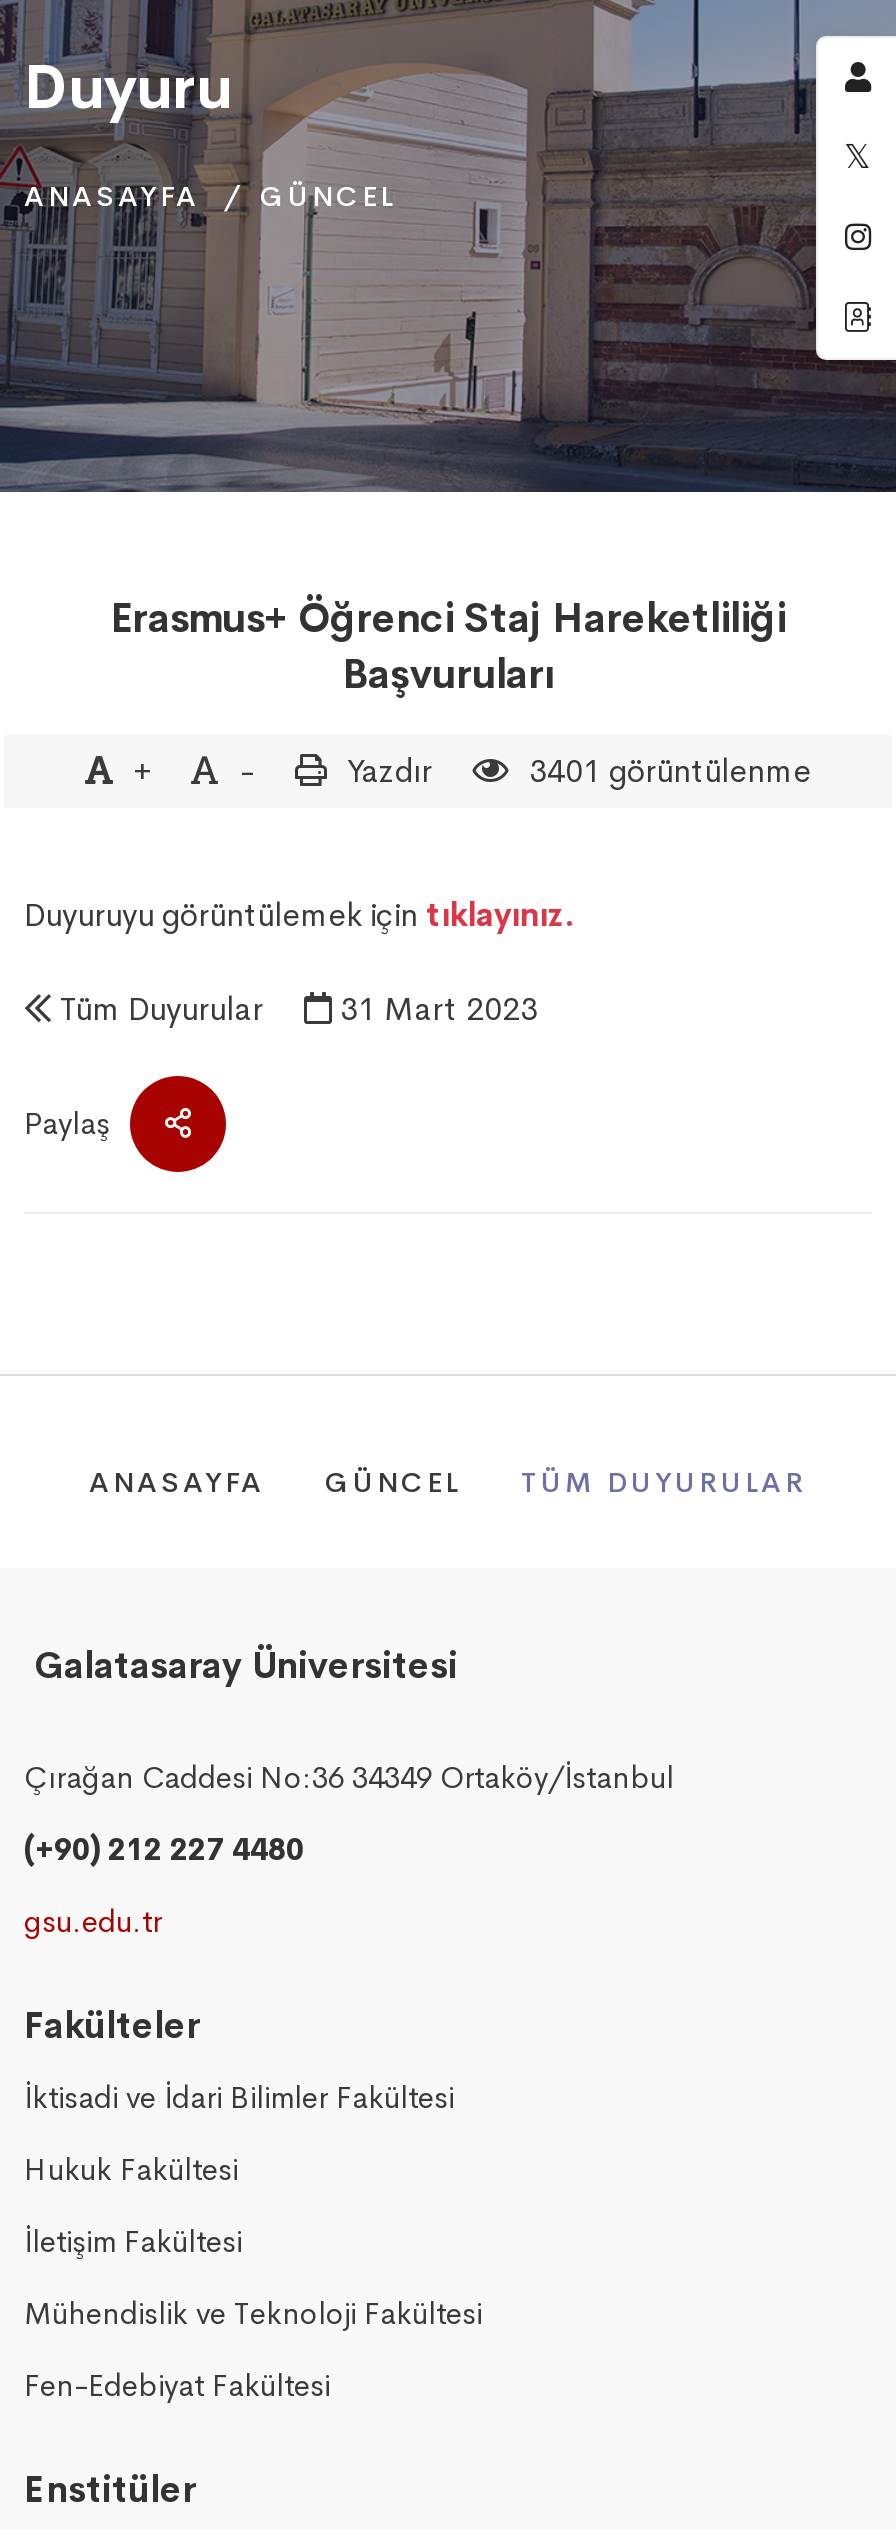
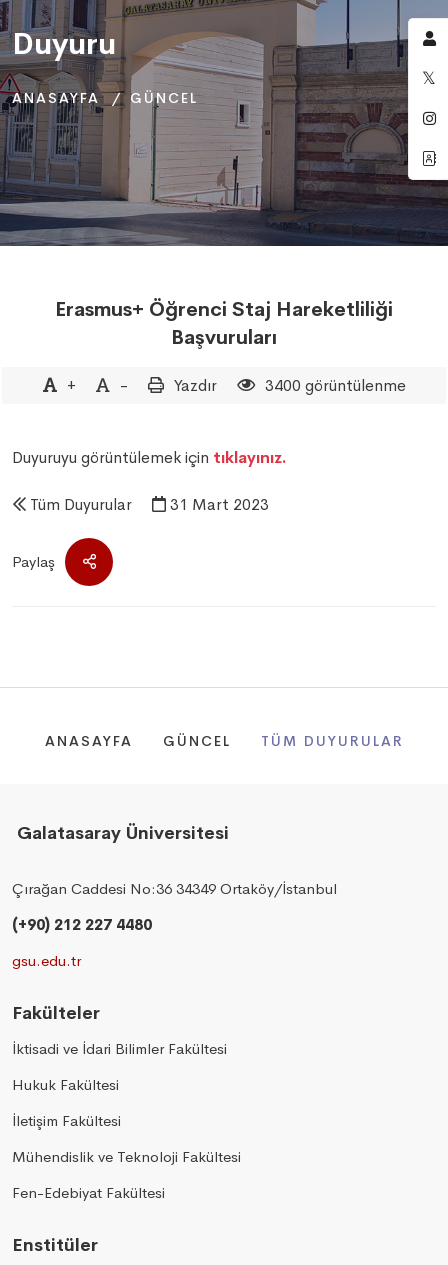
- 3401 görüntülenme
+ 3400 görüntülenme
